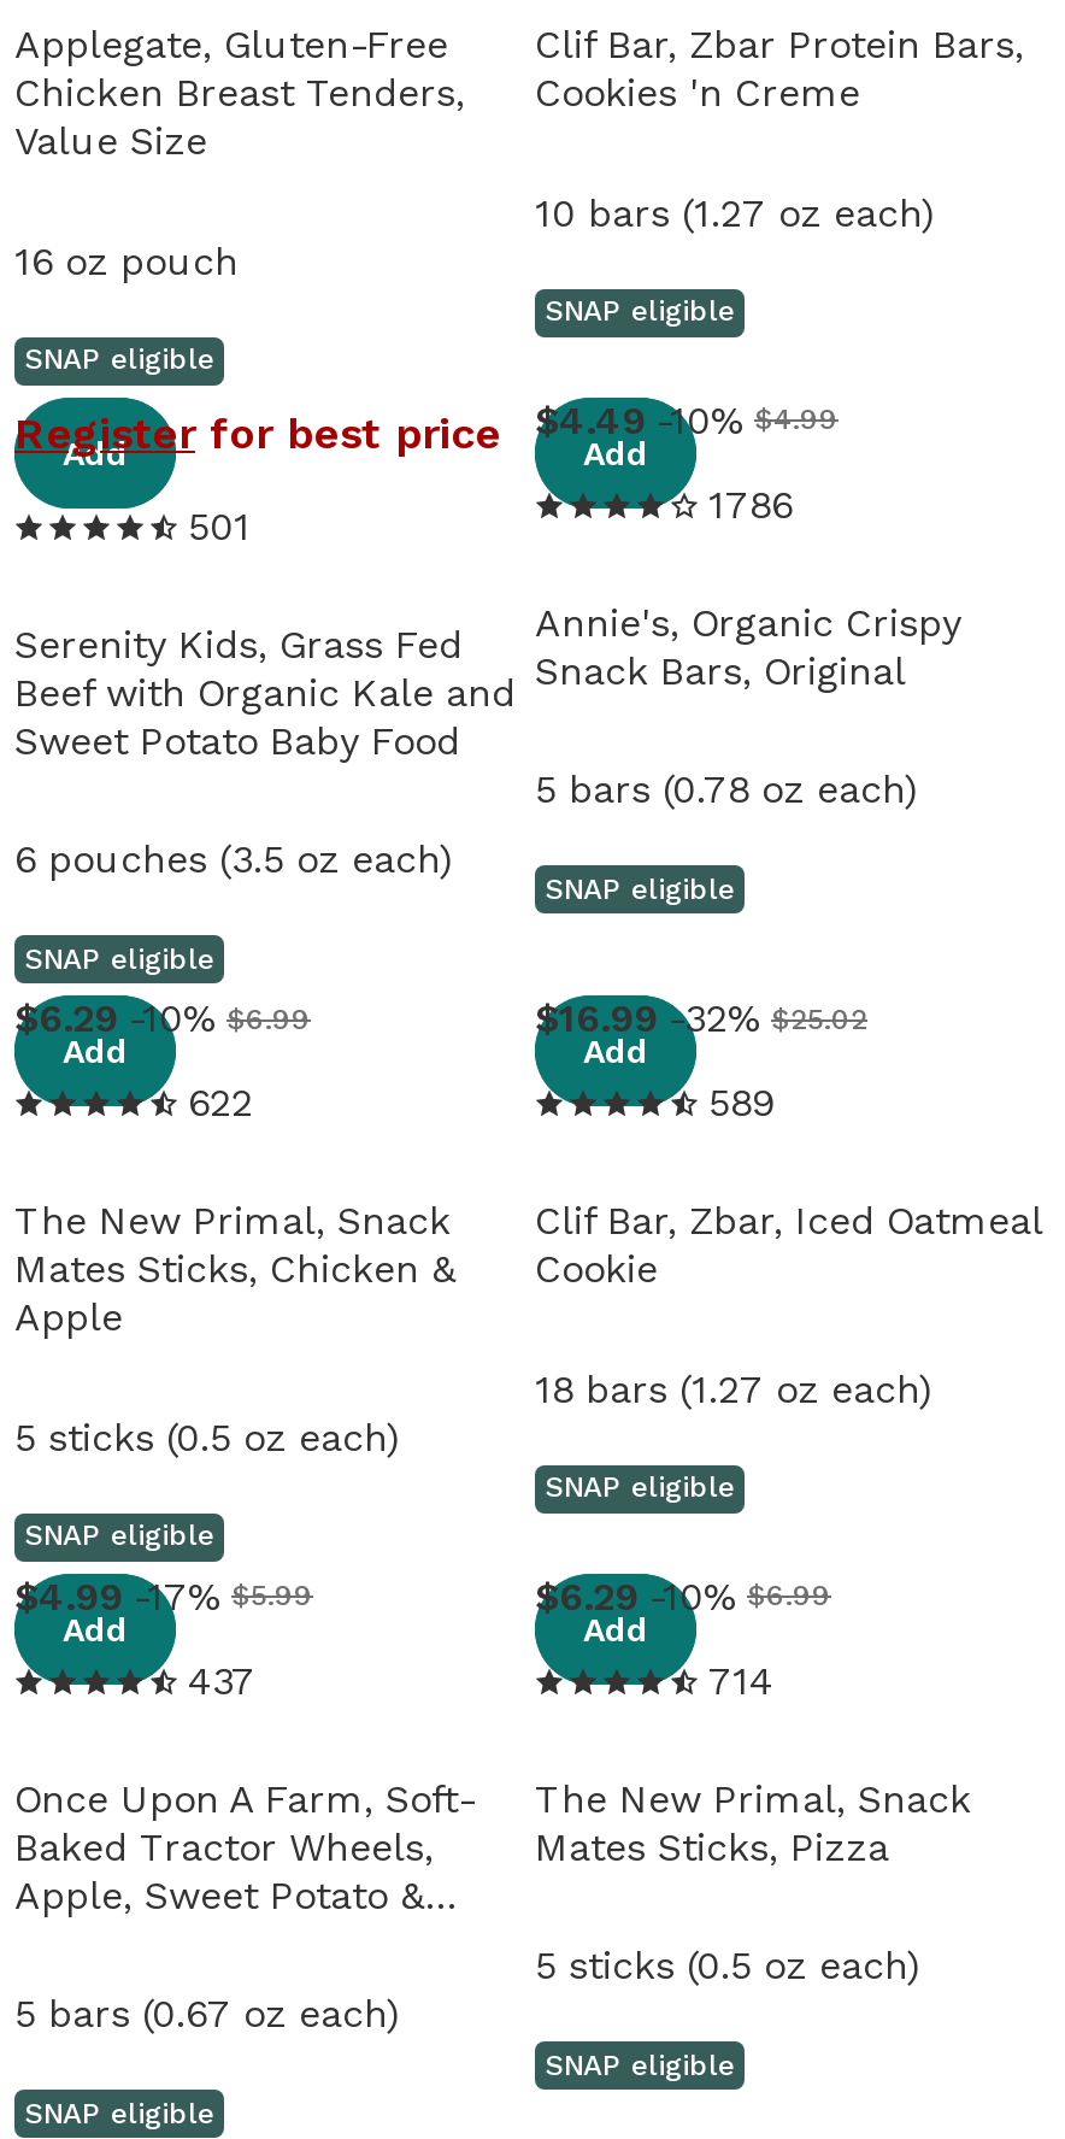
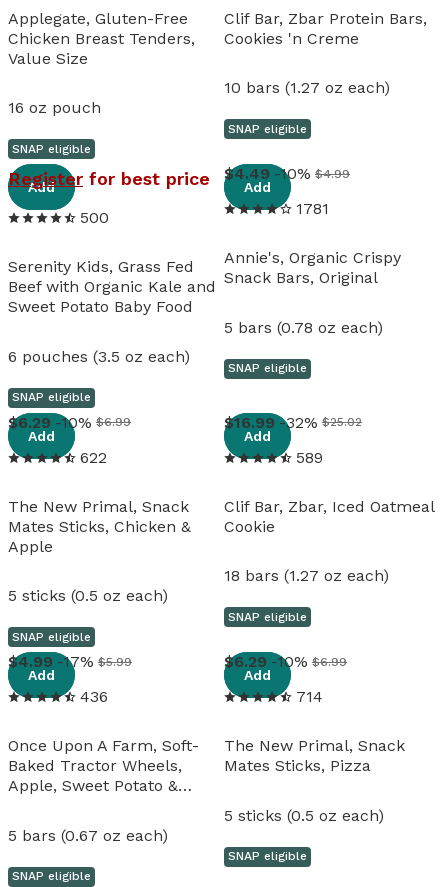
- 1786
+ 1781

- 501
+ 500

- 437
+ 436
